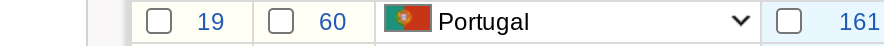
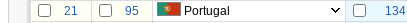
- 19
+ 21

- 60
+ 95

- 161
+ 134
